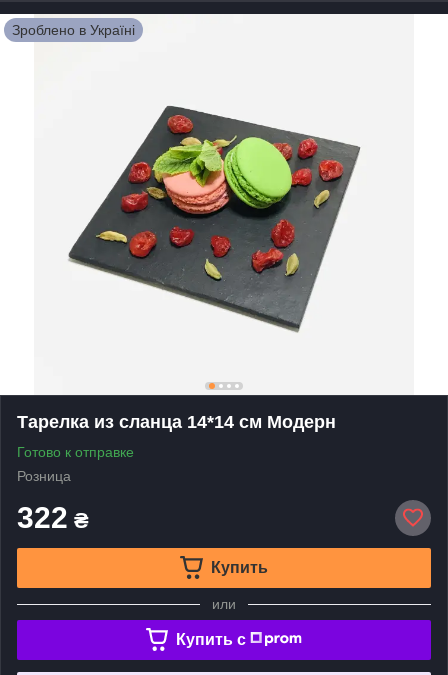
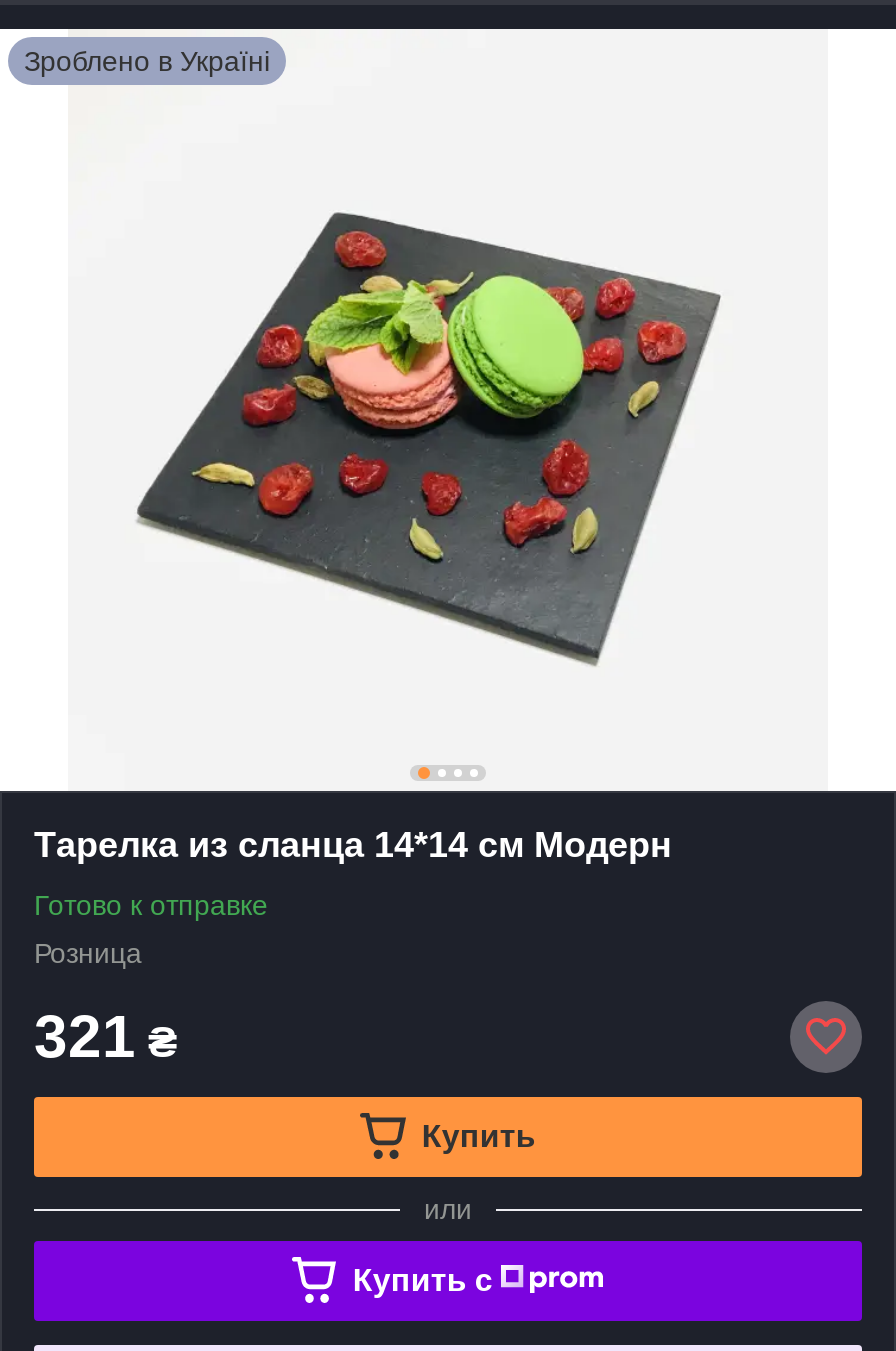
- 322 ₴
+ 321 ₴
